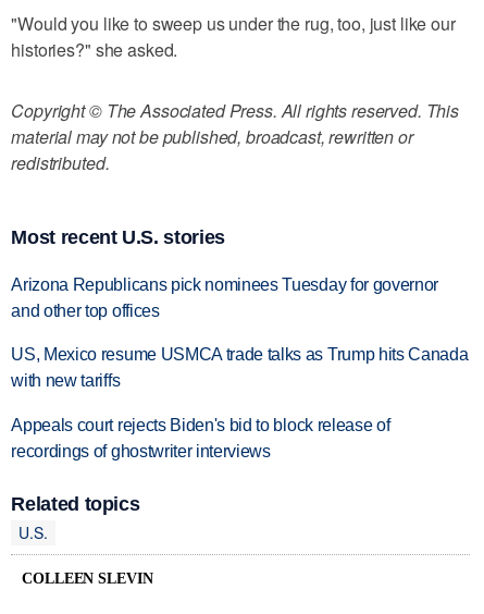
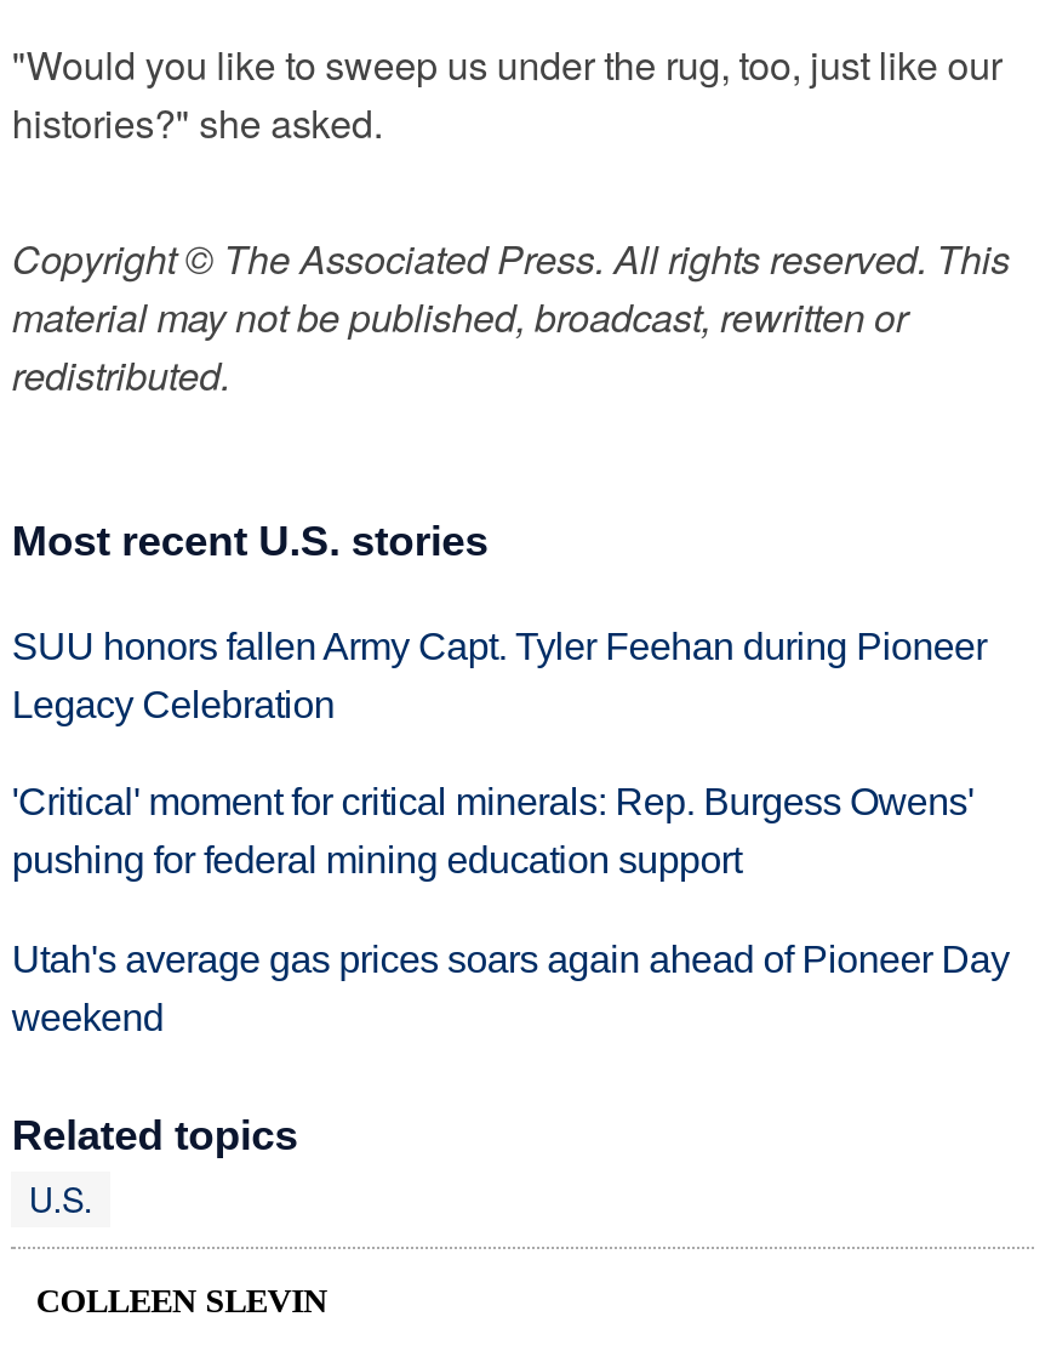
- Arizona Republicans pick nominees Tuesday for governor
- and other top offices
+ SUU honors fallen Army Capt. Tyler Feehan during Pioneer
+ Legacy Celebration

- US, Mexico resume USMCA trade talks as Trump hits Canada
- with new tariffs
+ 'Critical' moment for critical minerals: Rep. Burgess Owens'
+ pushing for federal mining education support

- Appeals court rejects Biden's bid to block release of
- recordings of ghostwriter interviews
+ Utah's average gas prices soars again ahead of Pioneer Day
+ weekend
